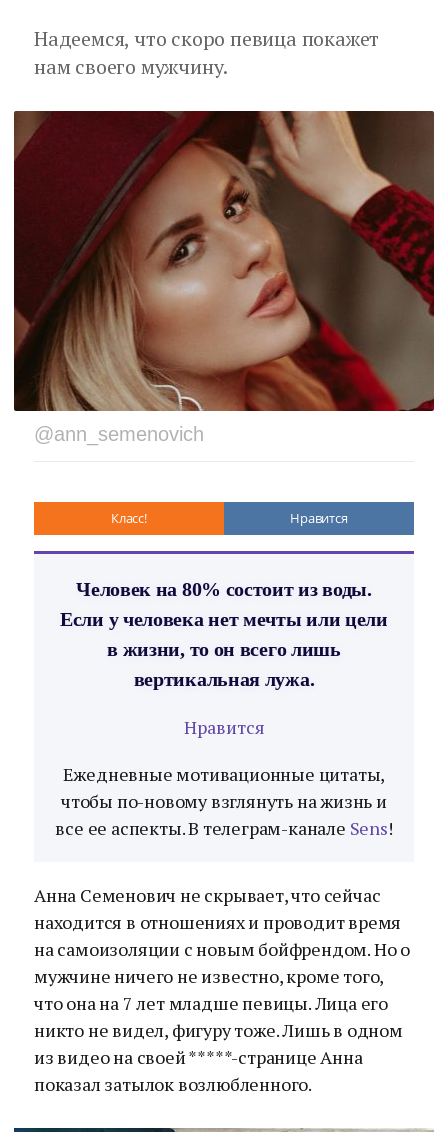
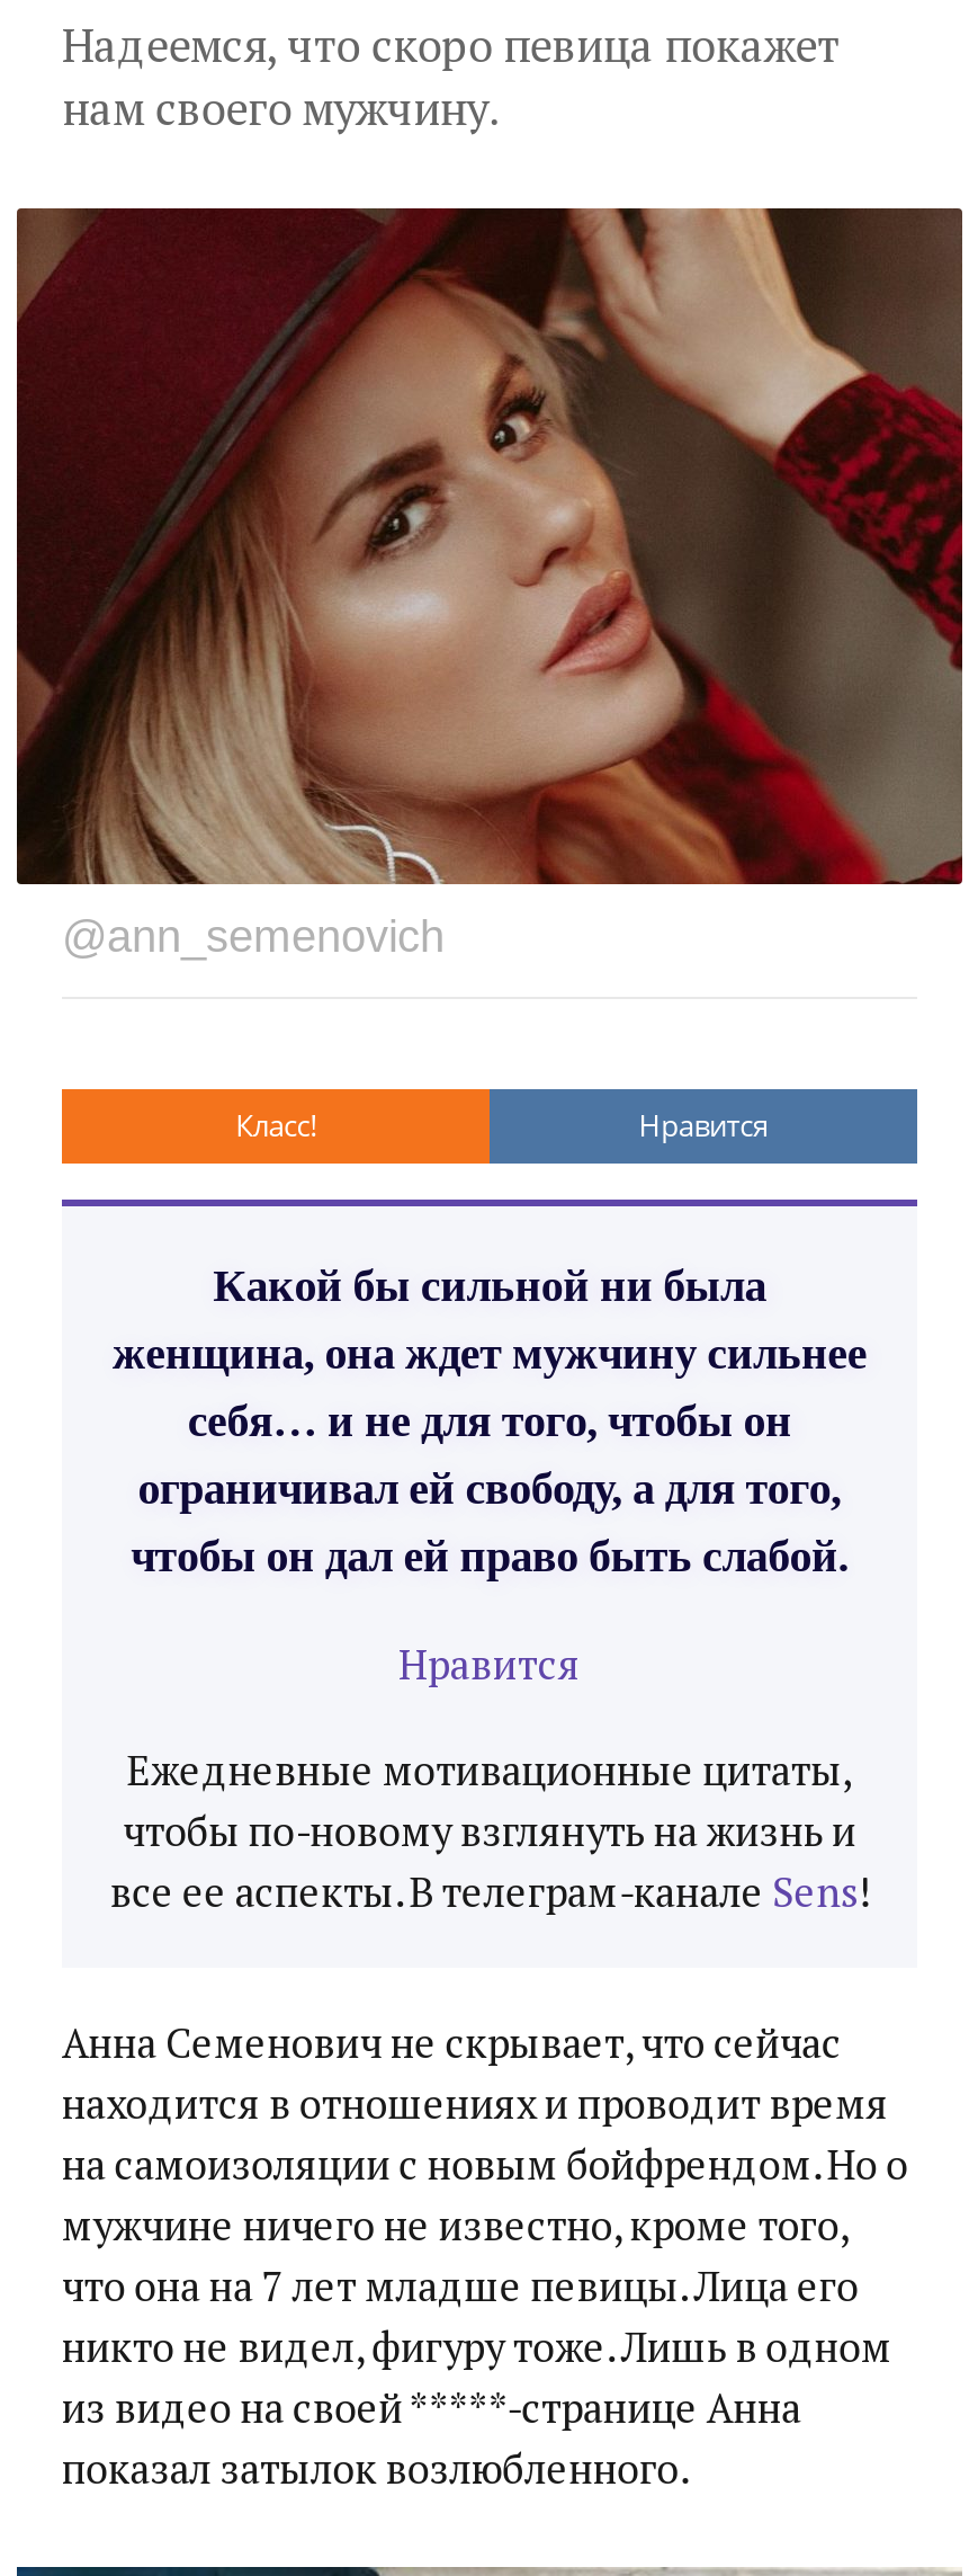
- Человек на 80% состоит из воды.
- Если у человека нет мечты или цели
- в жизни, то он всего лишь
- вертикальная лужа.
+ Какой бы сильной ни была
+ женщина, она ждет мужчину сильнее
+ себя… и не для того, чтобы он
+ ограничивал ей свободу, а для того,
+ чтобы он дал ей право быть слабой.
